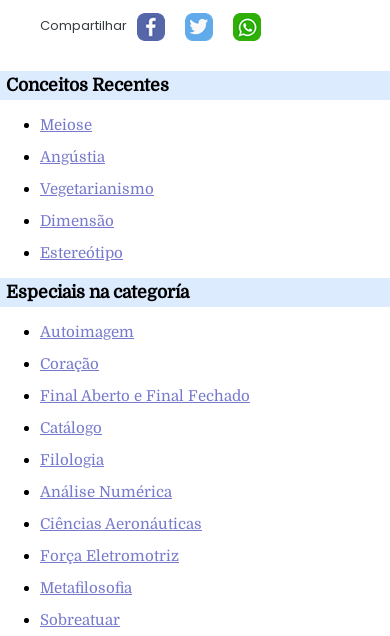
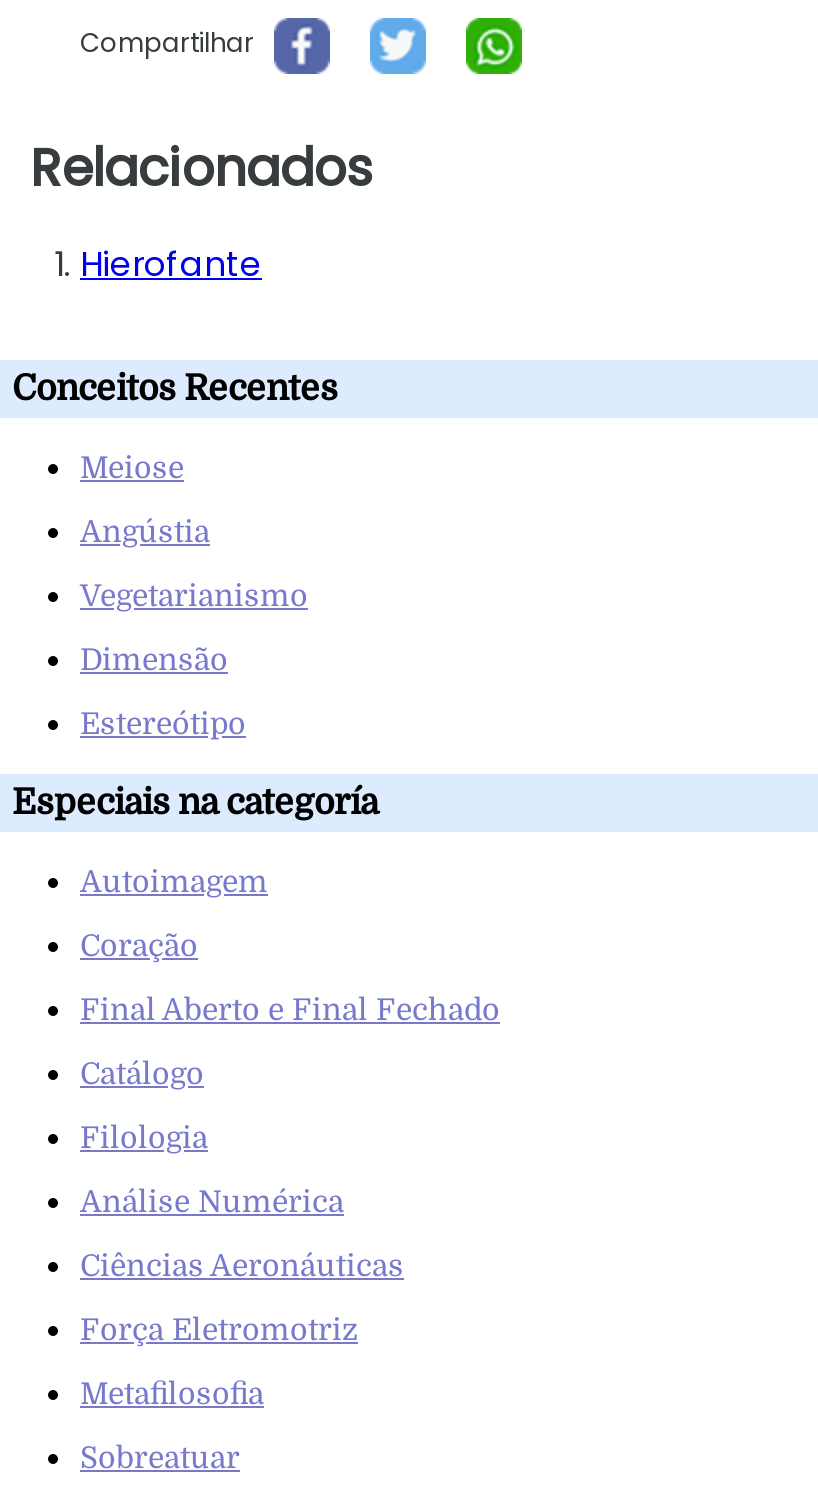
+ Relacionados
+ Hierofante
